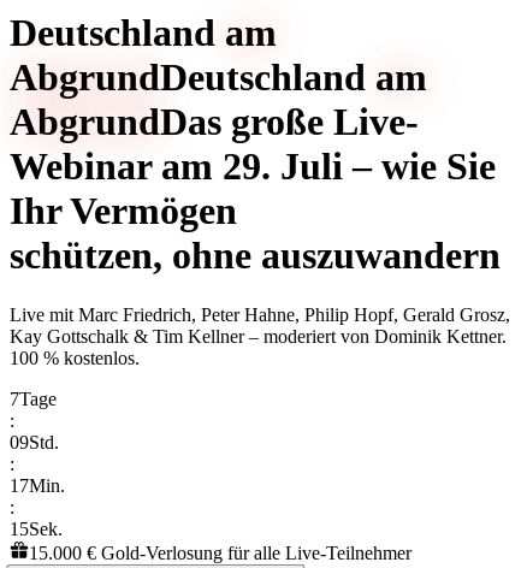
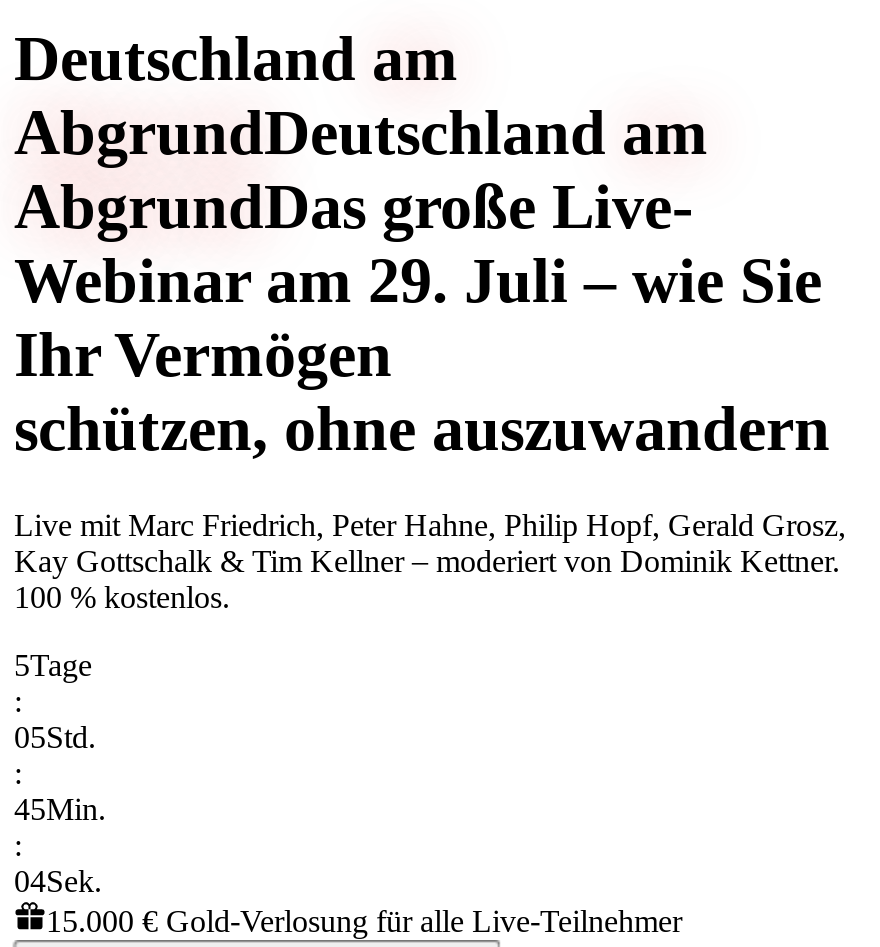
- 7Tage
+ 5Tage

- 09Std.
+ 05Std.

- 17Min.
+ 45Min.

- 15Sek.
+ 04Sek.
